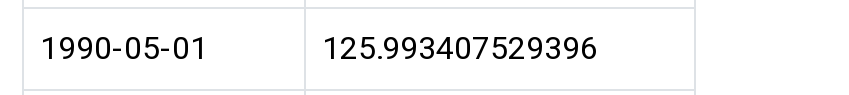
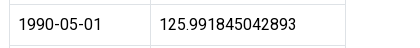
- 125.993407529396
+ 125.991845042893
